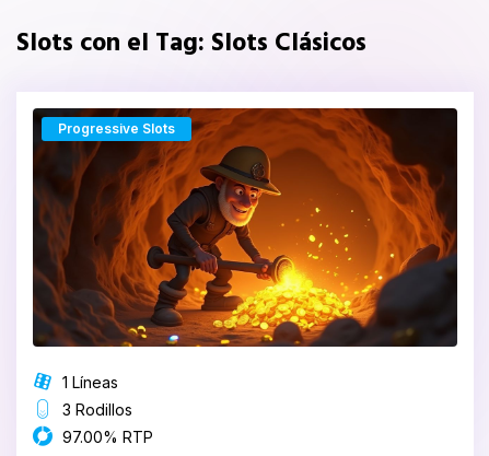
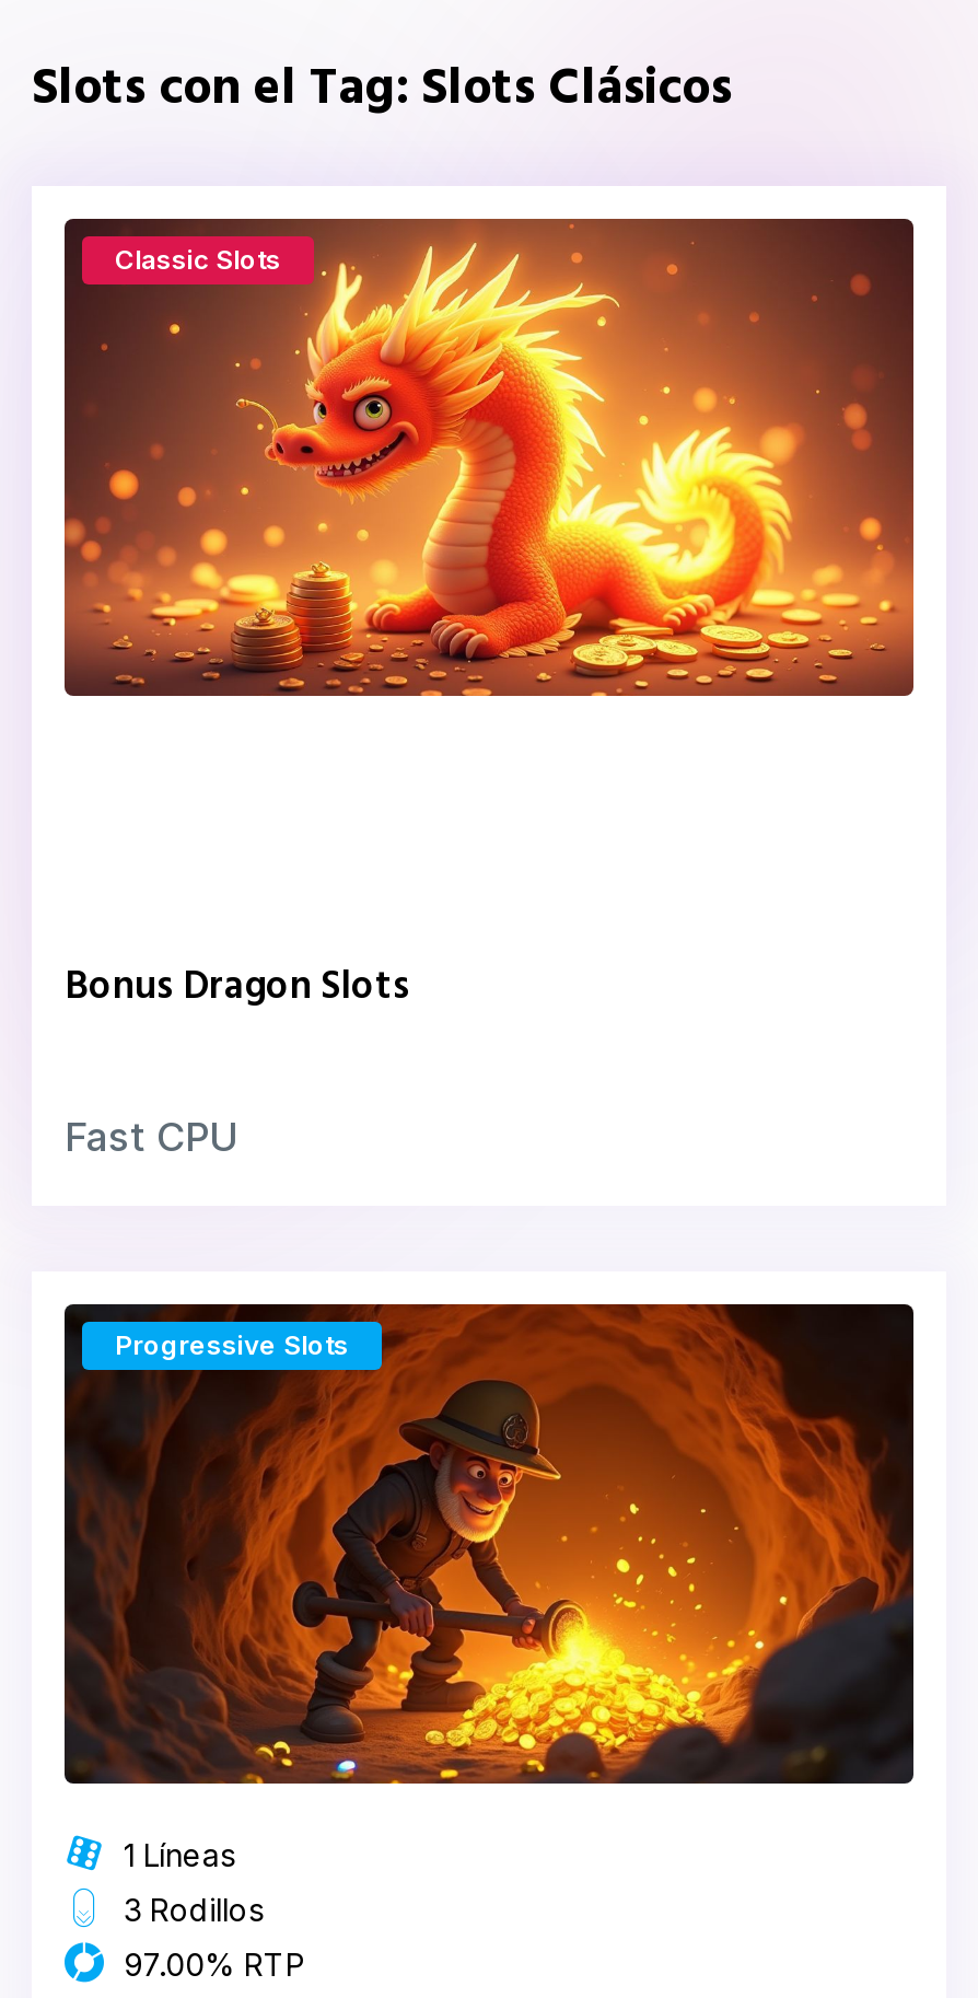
+ [image]
+ Classic Slots

+ Bonus Dragon Slots
+ Fast CPU
